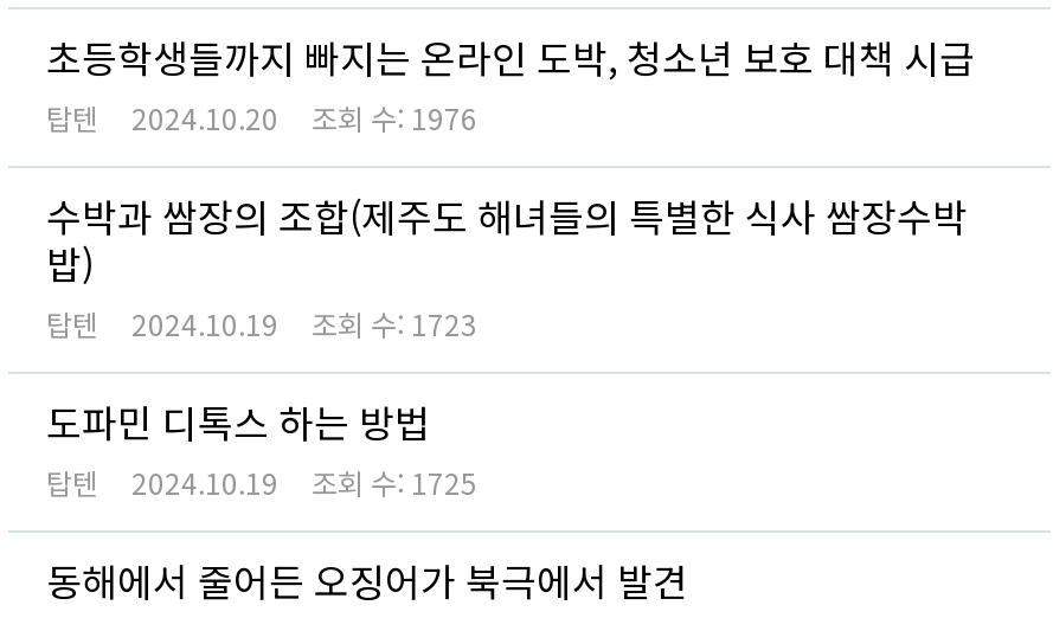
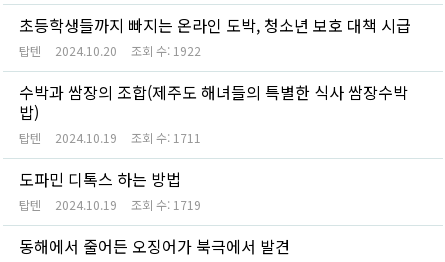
- 탑텐 2024.10.20 조회 수: 1976
+ 탑텐 2024.10.20 조회 수: 1922

- 탑텐 2024.10.19 조회 수: 1723
+ 탑텐 2024.10.19 조회 수: 1711

- 탑텐 2024.10.19 조회 수: 1725
+ 탑텐 2024.10.19 조회 수: 1719
